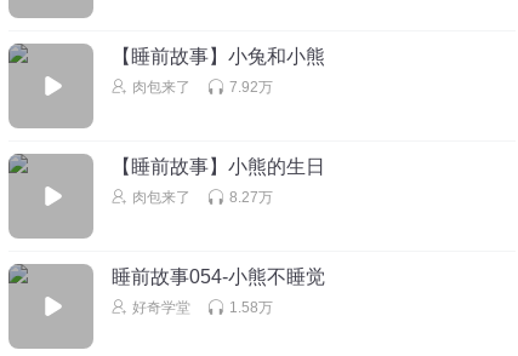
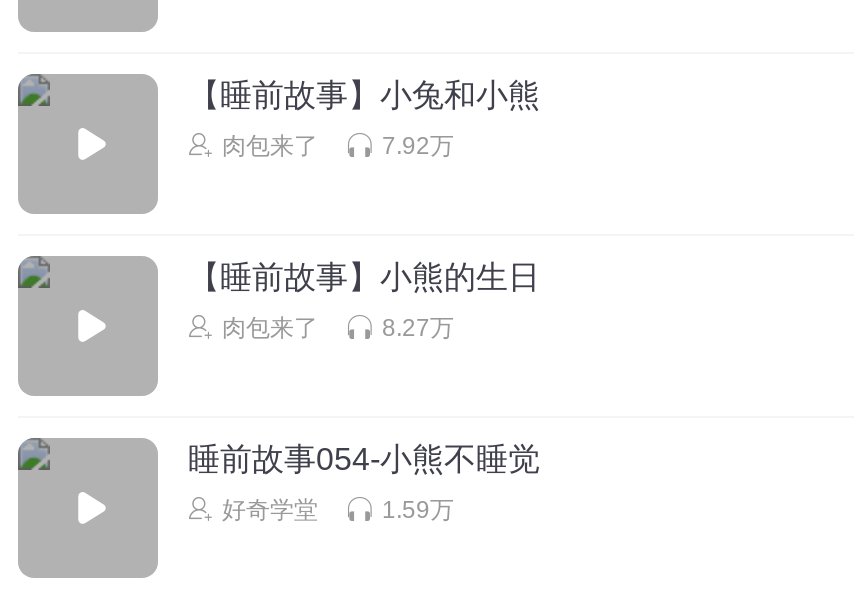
- 1.58万
+ 1.59万
